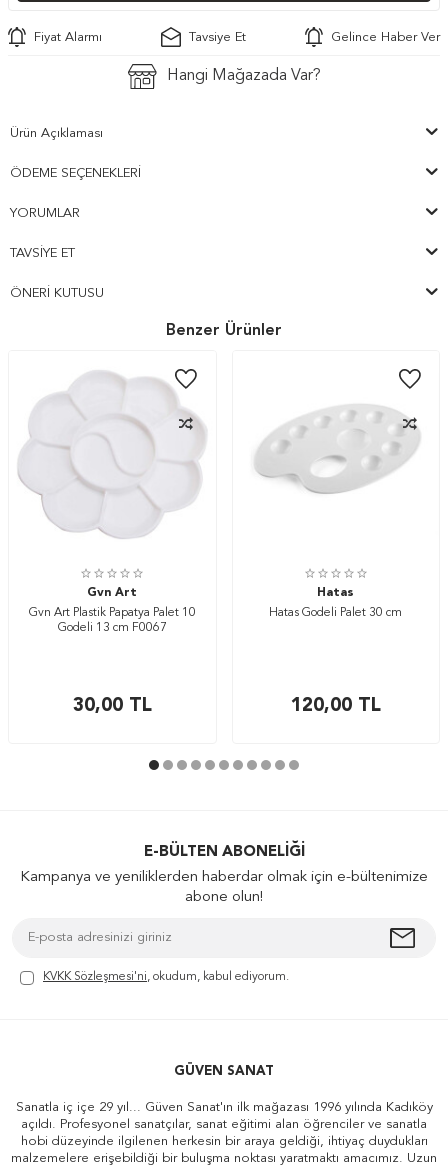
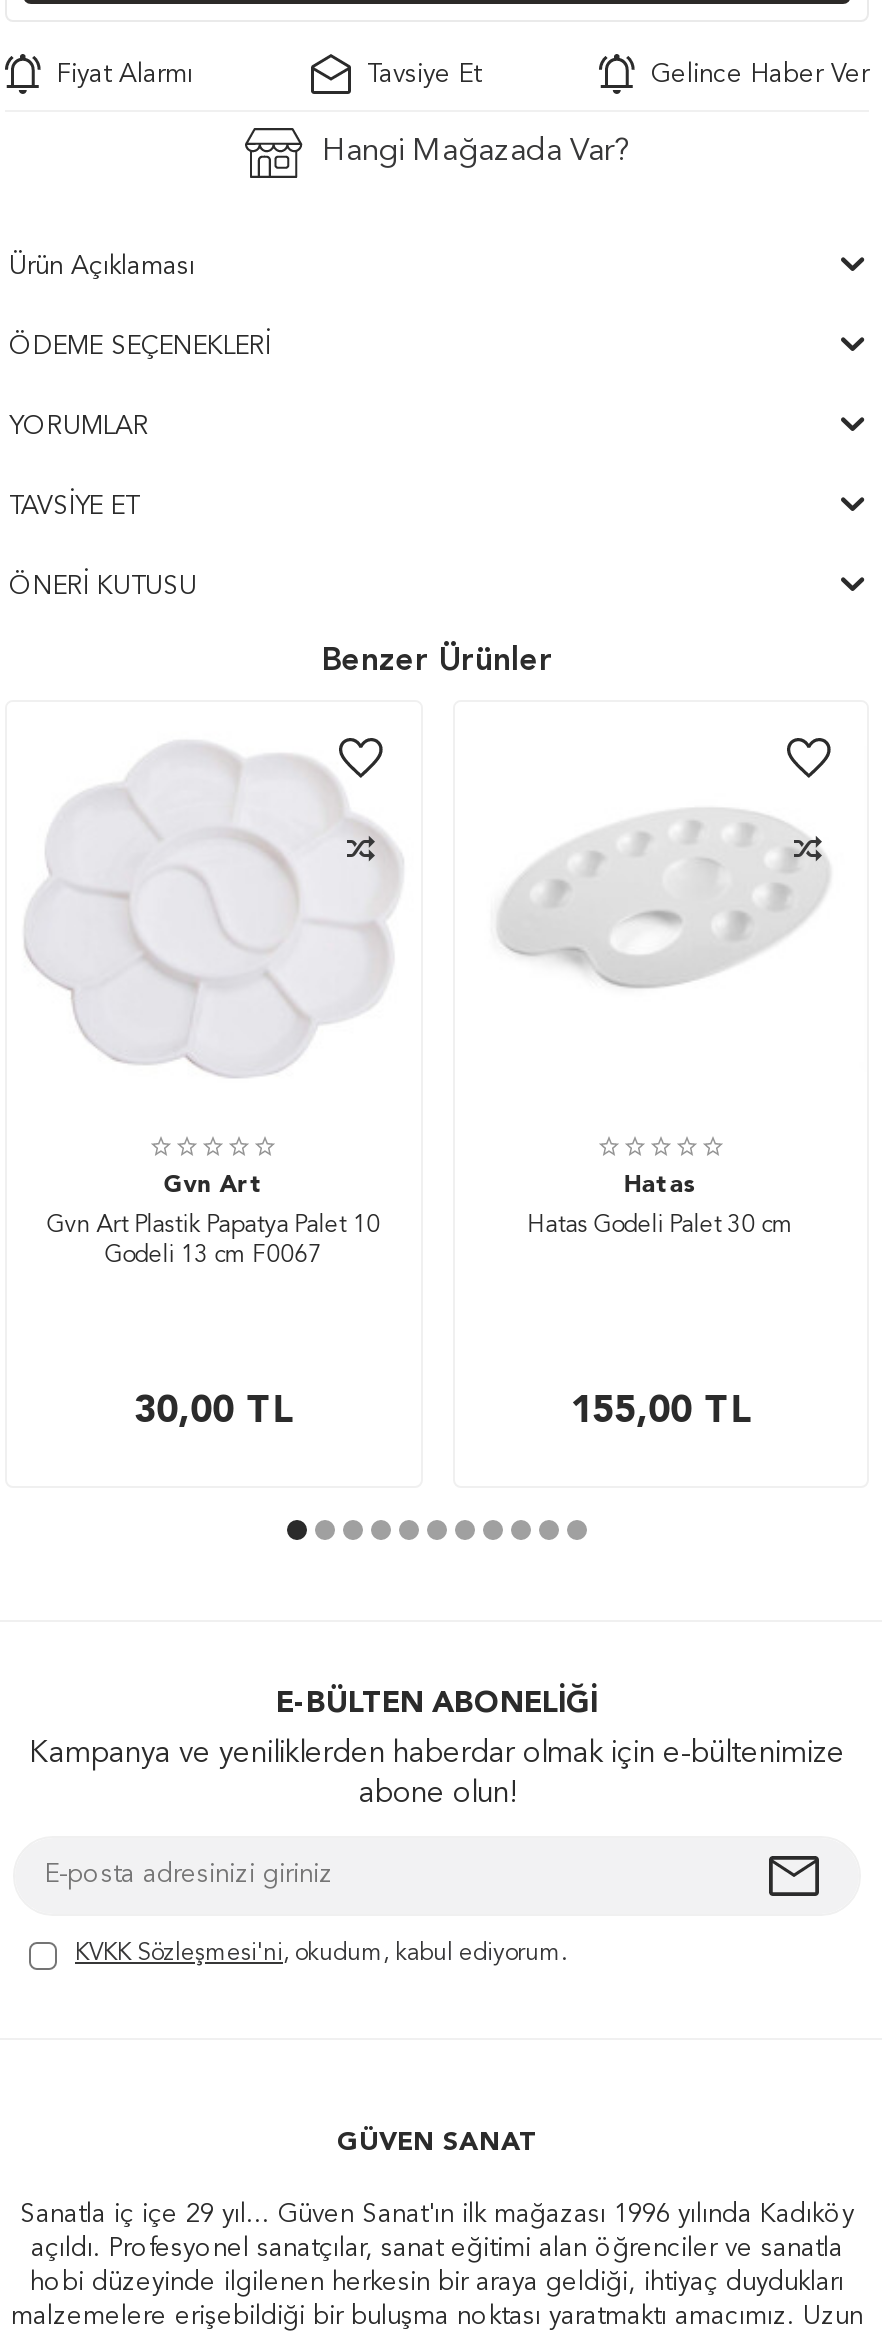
- 120,00 TL
+ 155,00 TL
